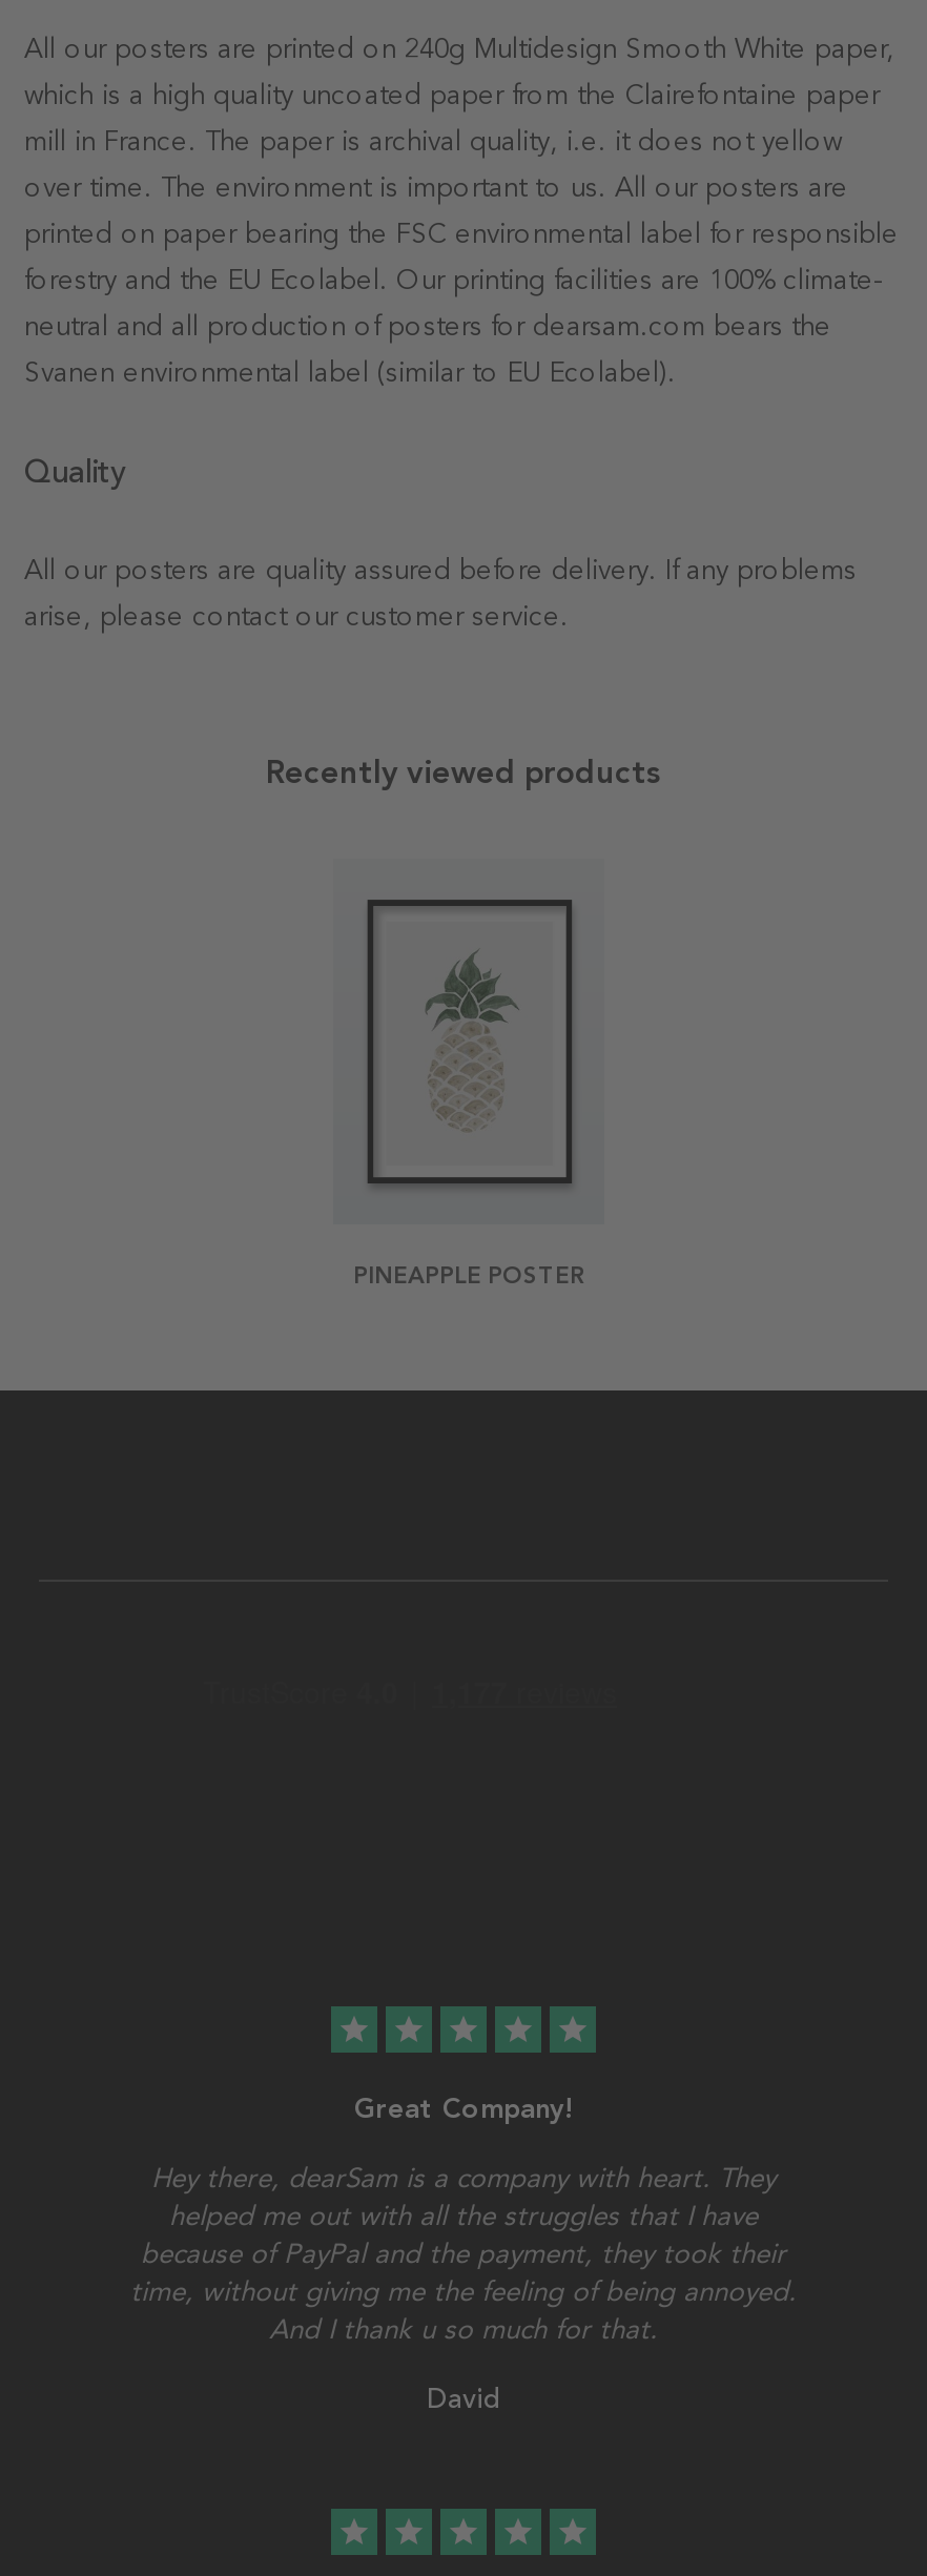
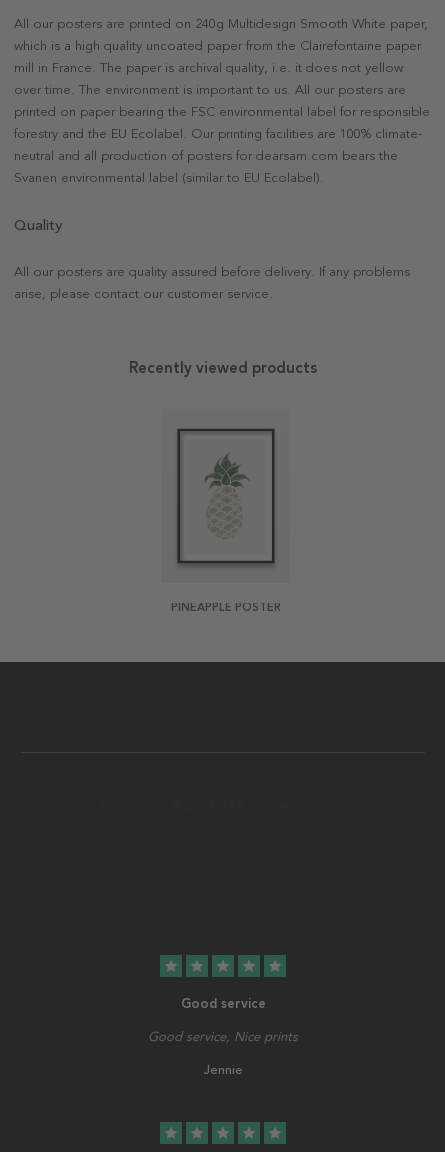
- Great Company!
+ Good service

- Hey there, dearSam is a company with heart. They
- helped me out with all the struggles that I have
- because of PayPal and the payment, they took their
- time, without giving me the feeling of being annoyed.
- And I thank u so much for that.
+ Good service, Nice prints

- David
+ Jennie
